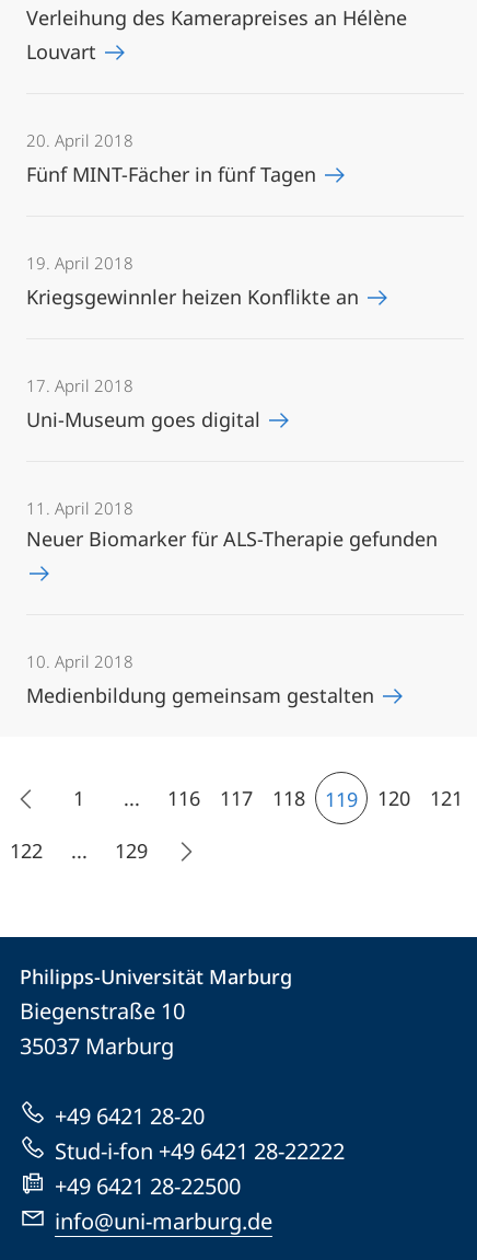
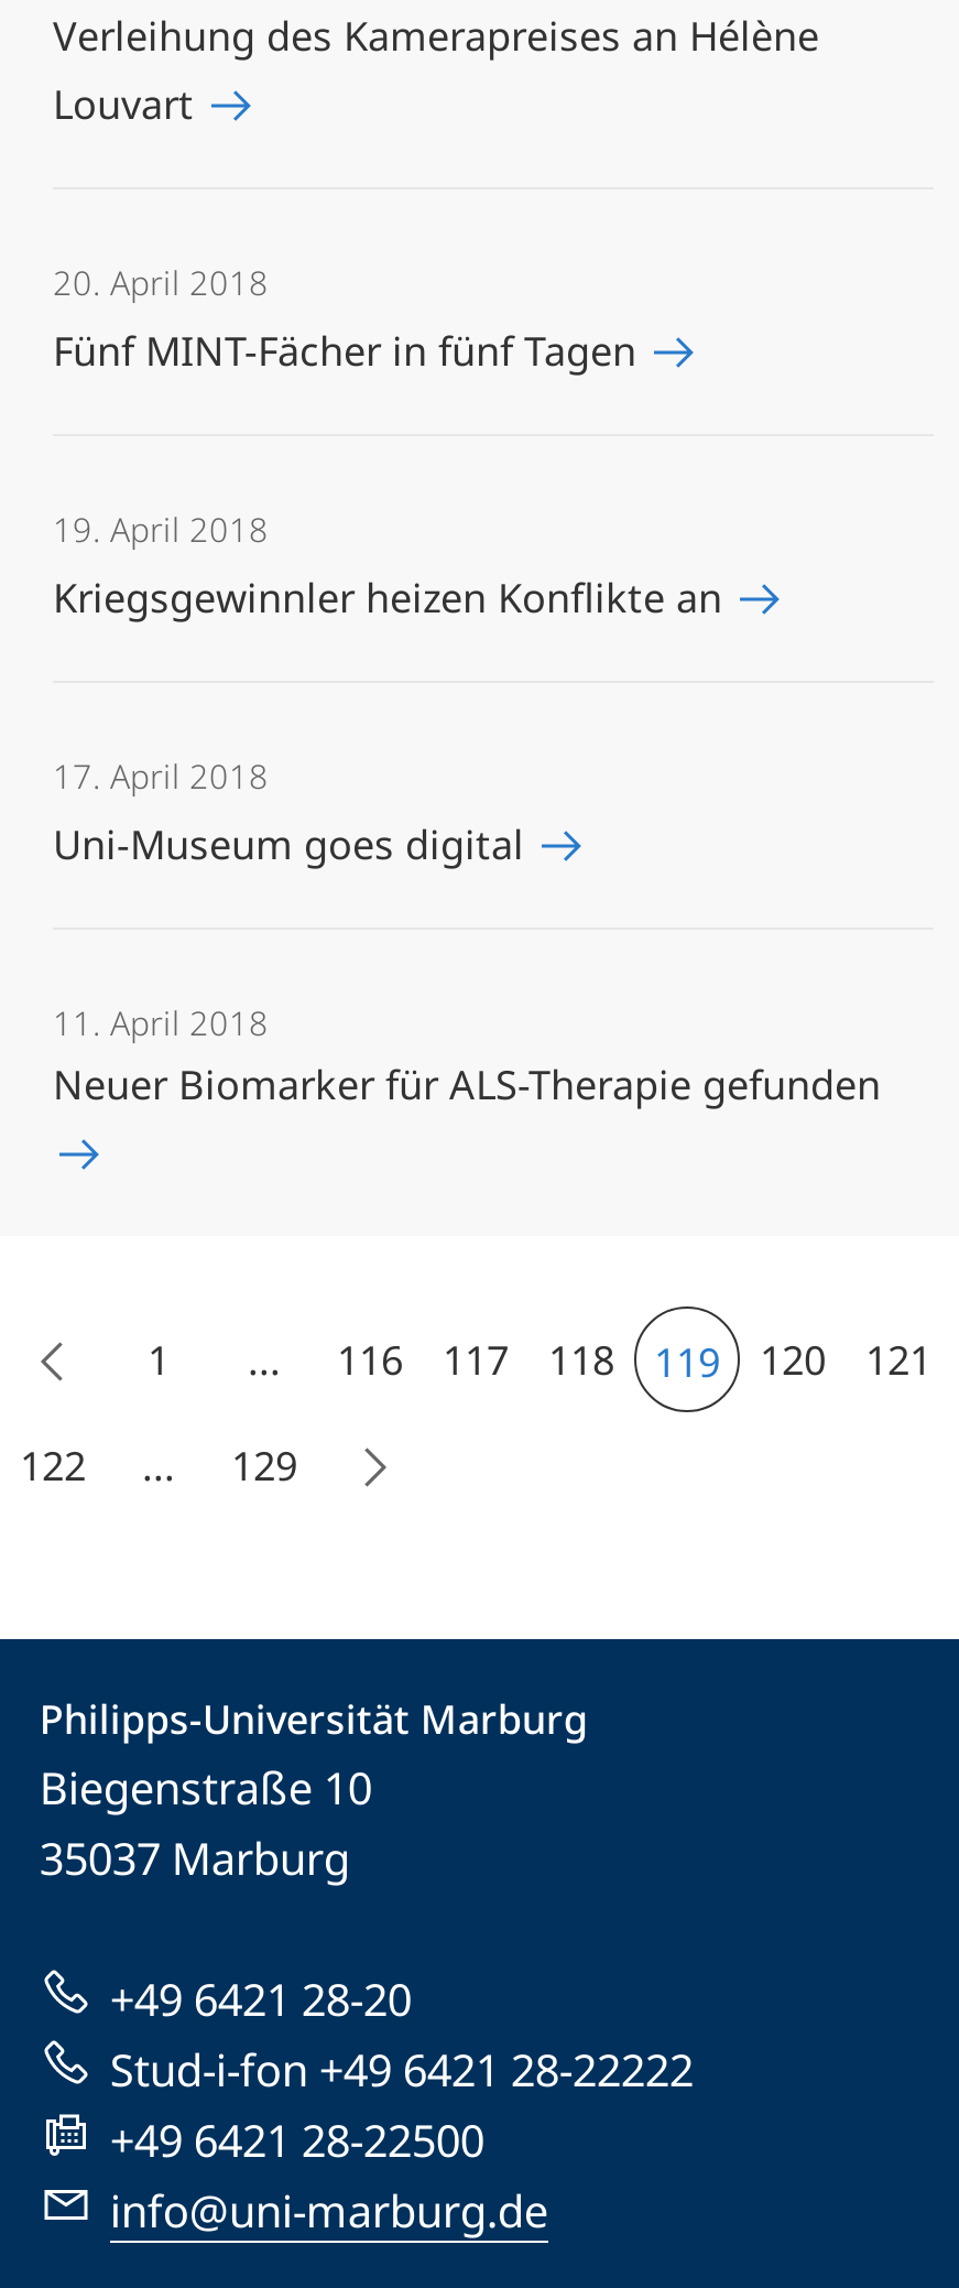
- 10. April 2018
- Medienbildung gemeinsam gestalten
